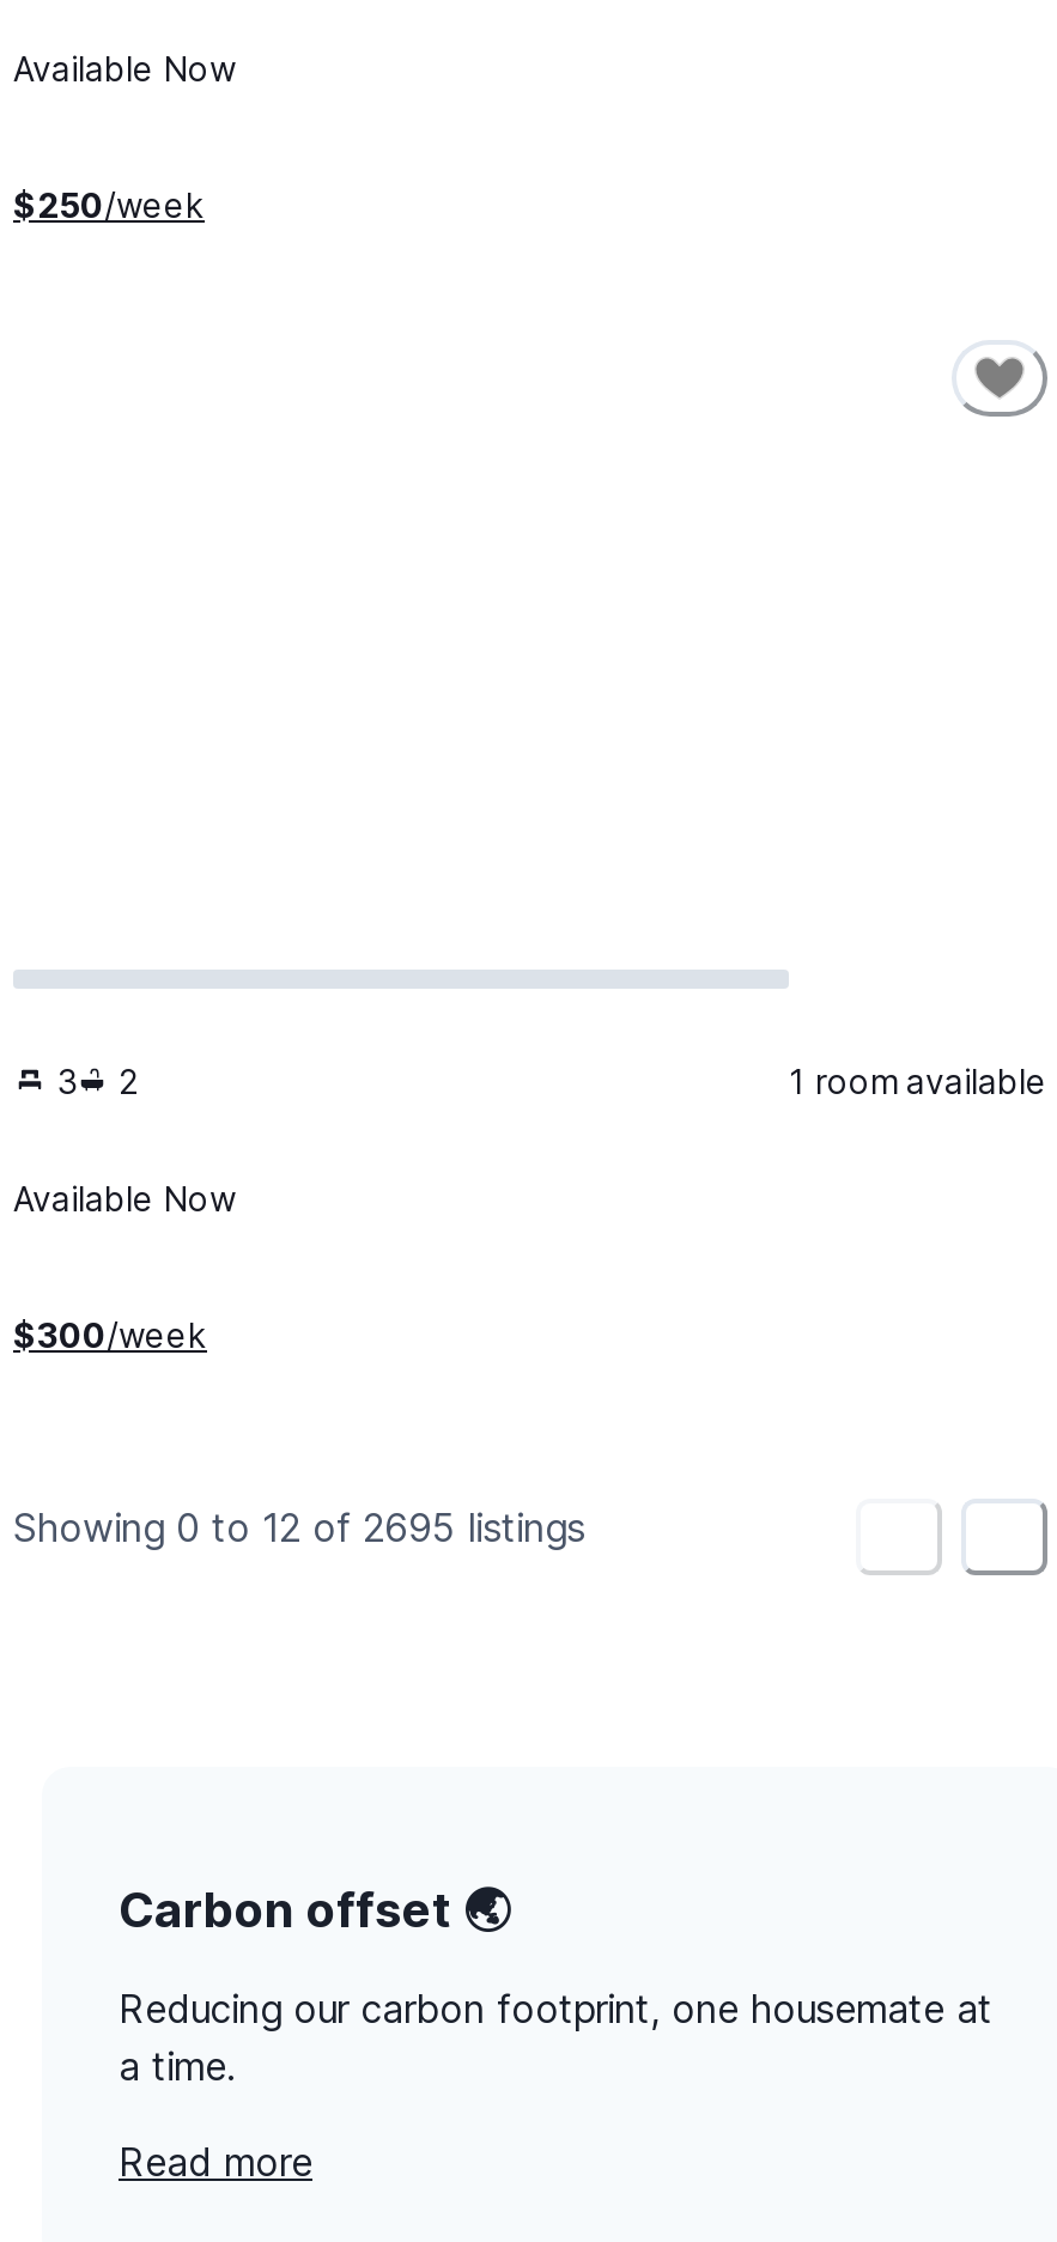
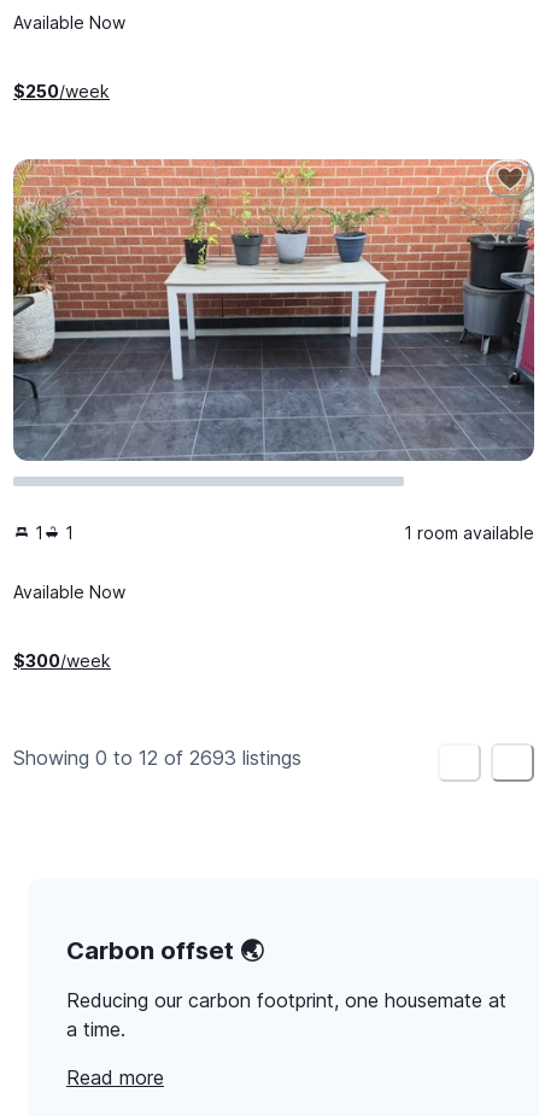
+ [image]

- 3
+ 1

- 2
+ 1

- Showing 0 to 12 of 2695 listings
+ Showing 0 to 12 of 2693 listings
